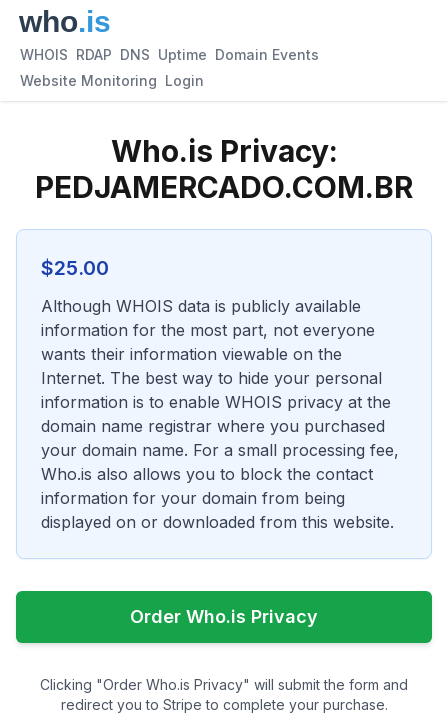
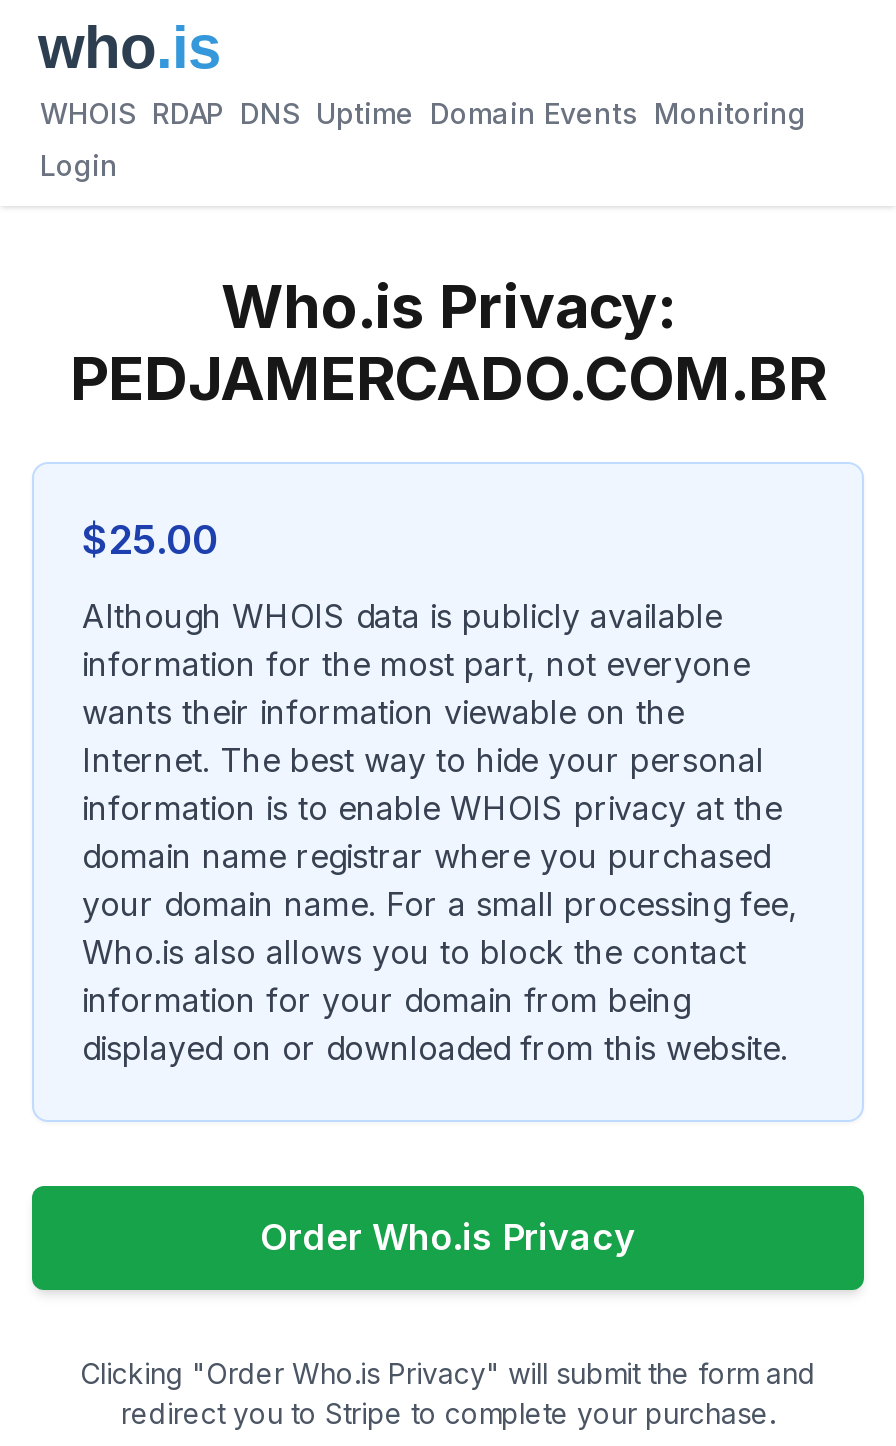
- WHOIS RDAP DNS Uptime Domain Events
+ WHOIS RDAP DNS Uptime Domain Events Monitoring

- Website Monitoring Login
+ Login
